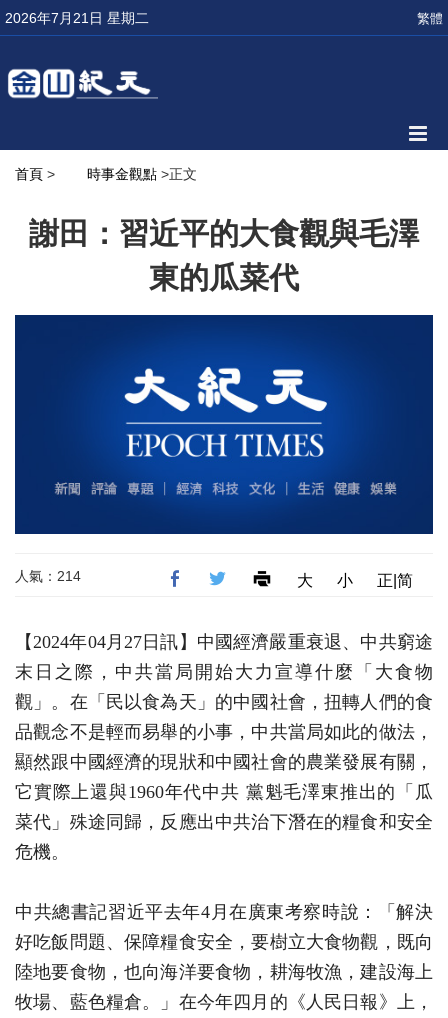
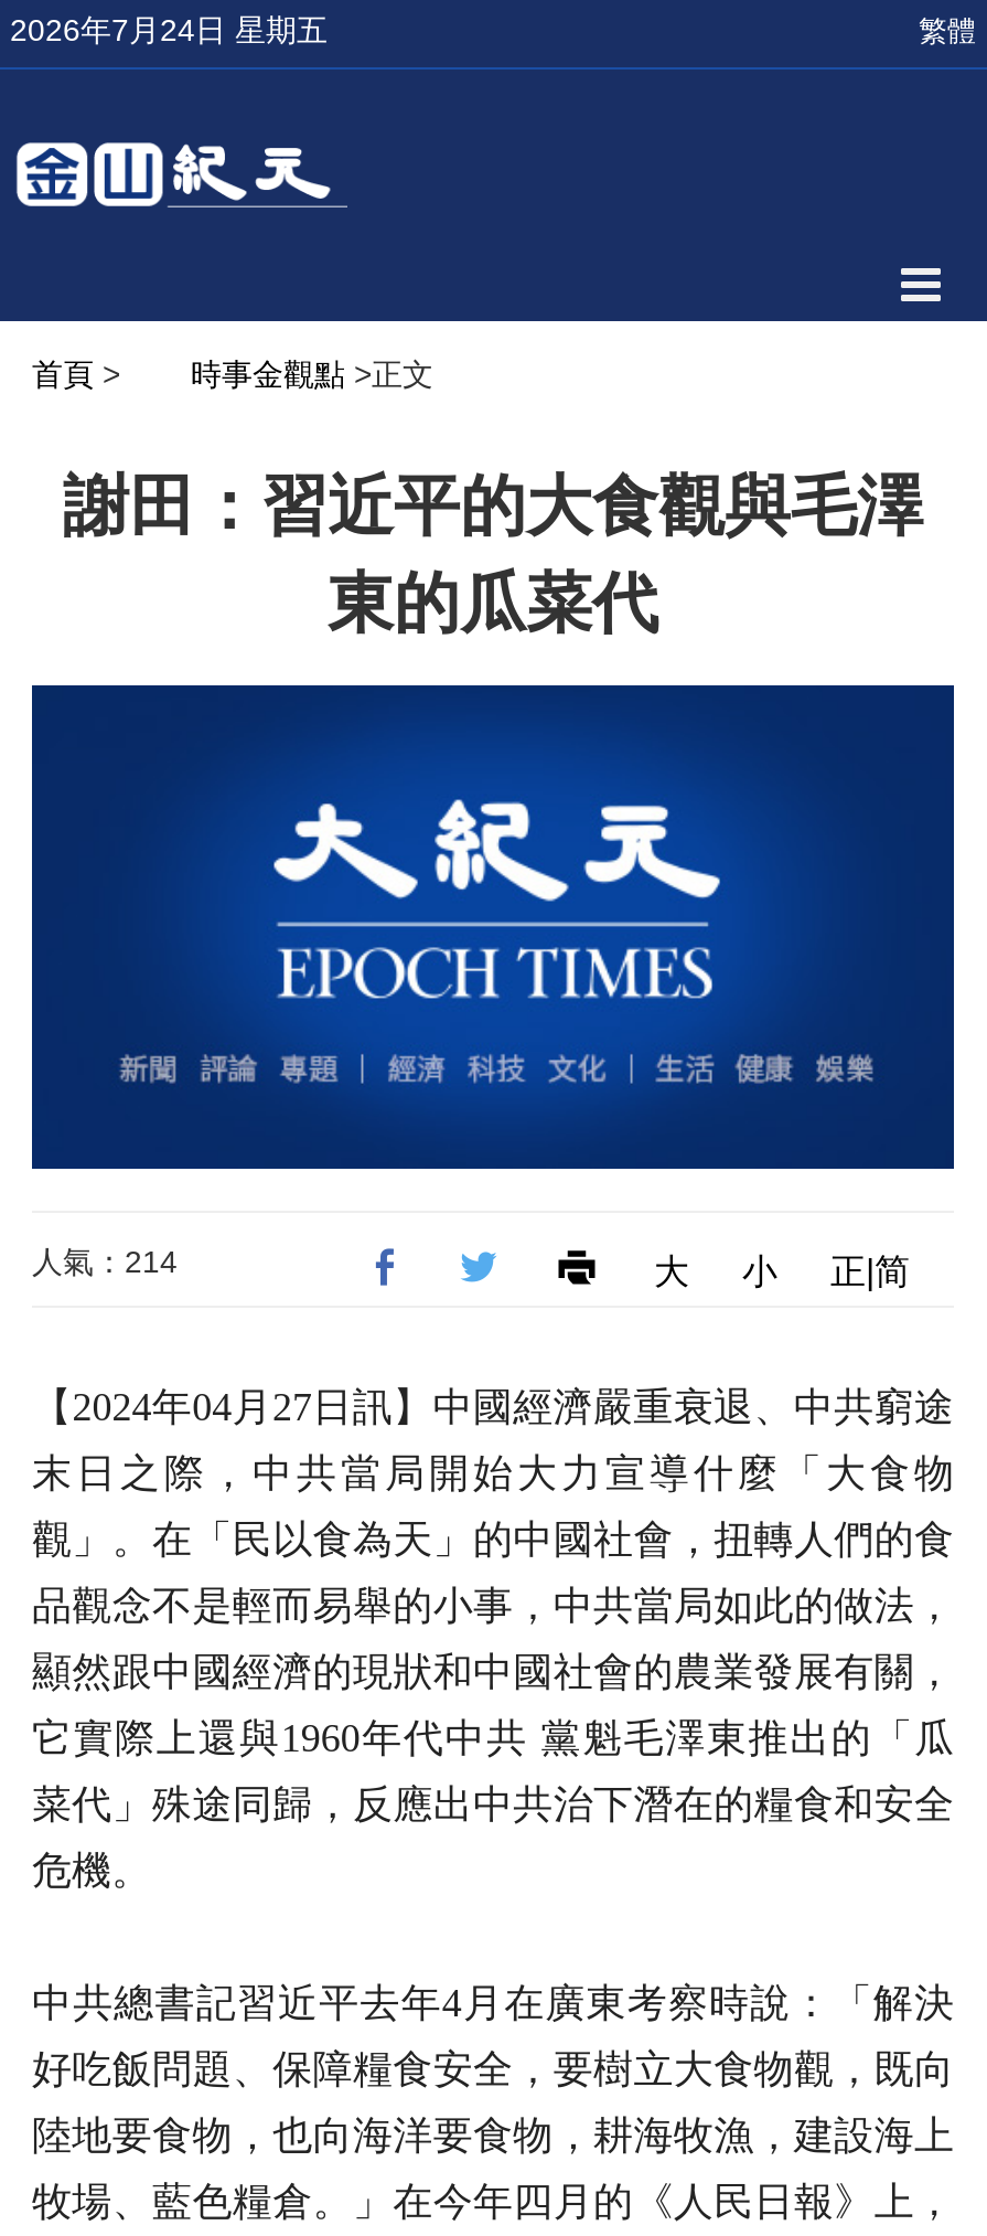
- 2026年7月21日 星期二
+ 2026年7月24日 星期五
